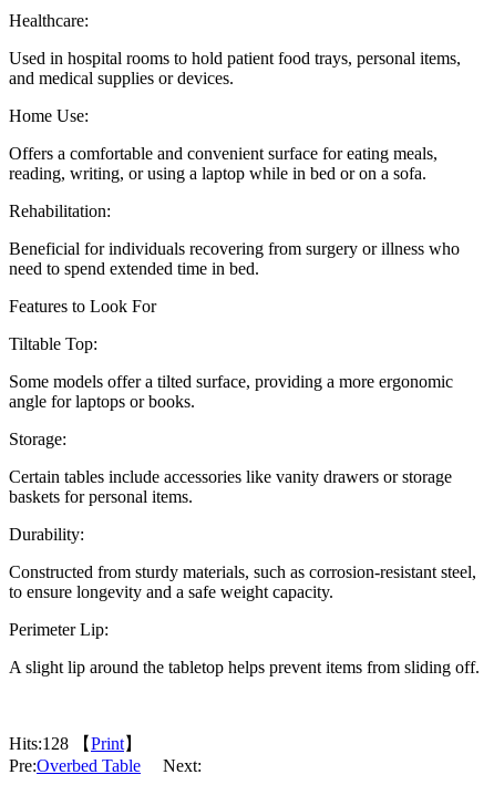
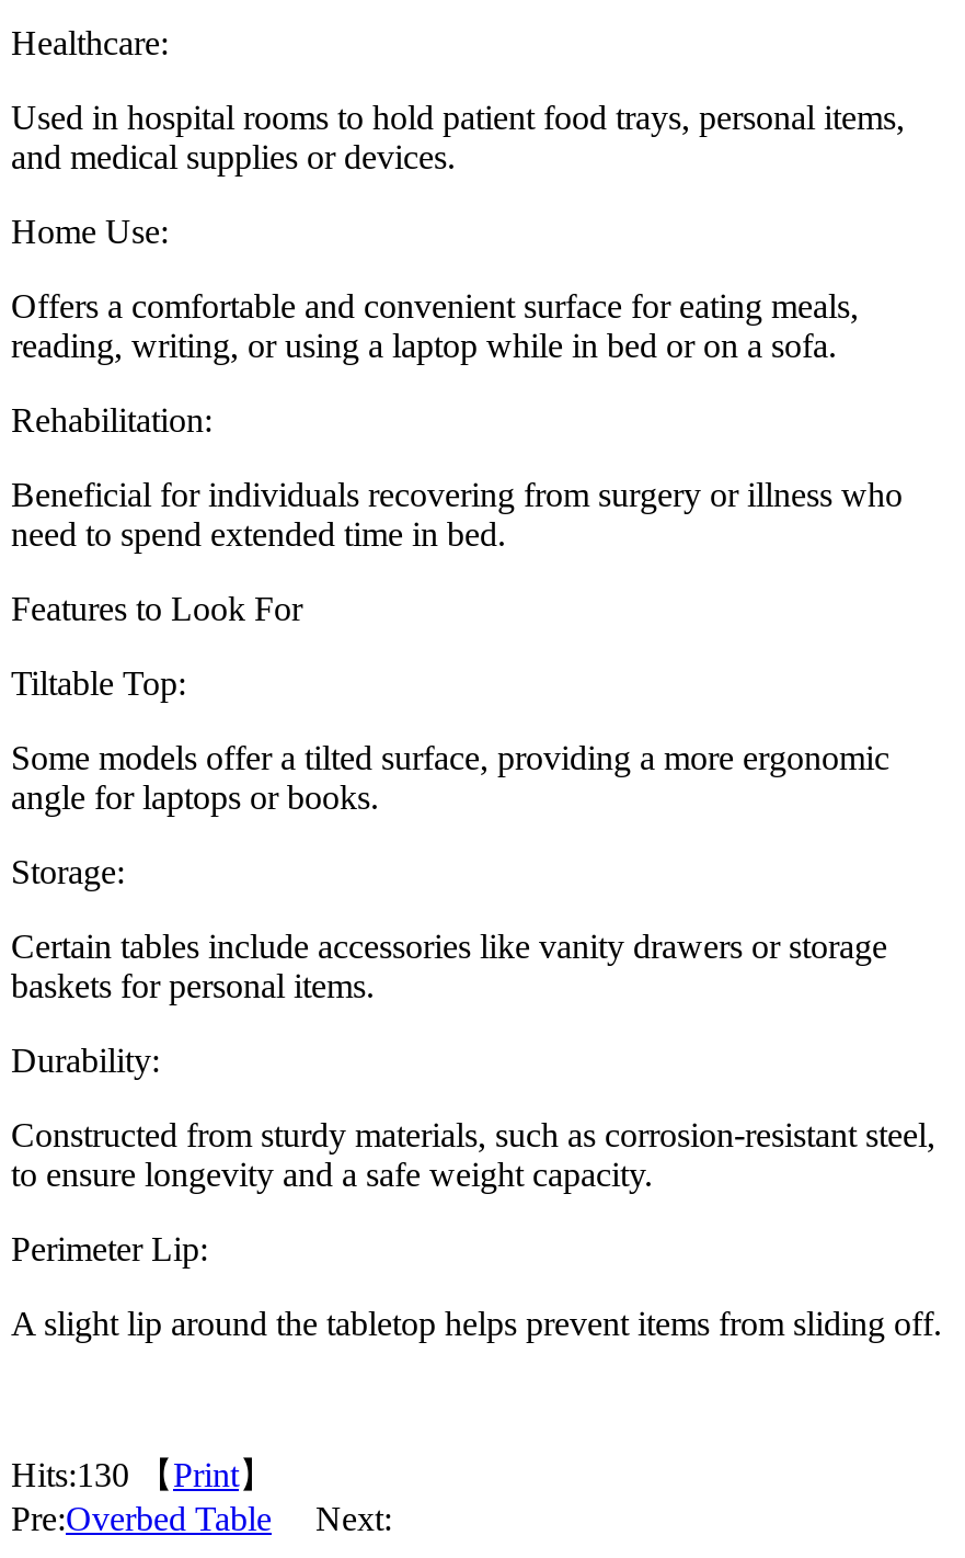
- Hits:128 【Print】
+ Hits:130 【Print】
